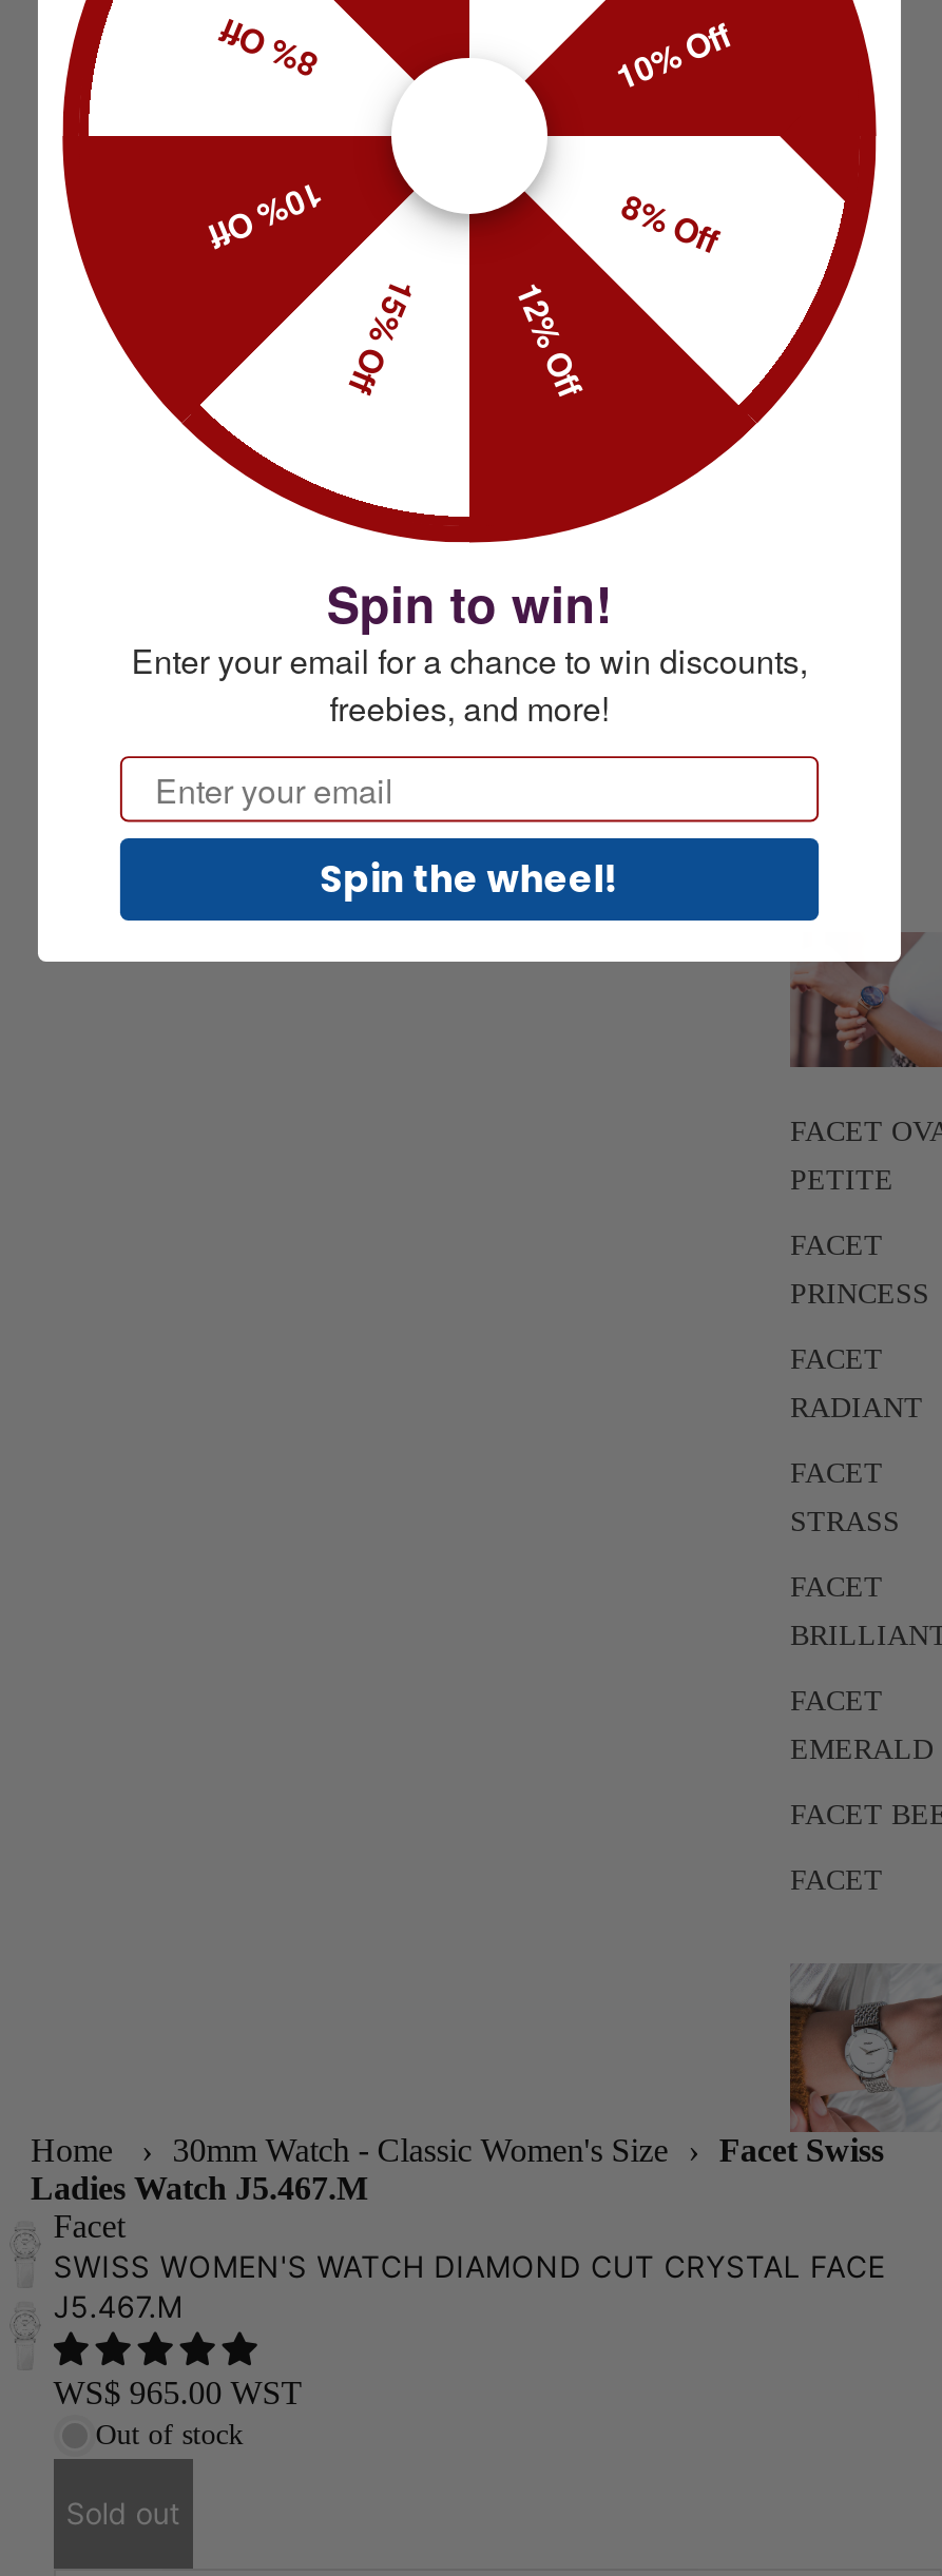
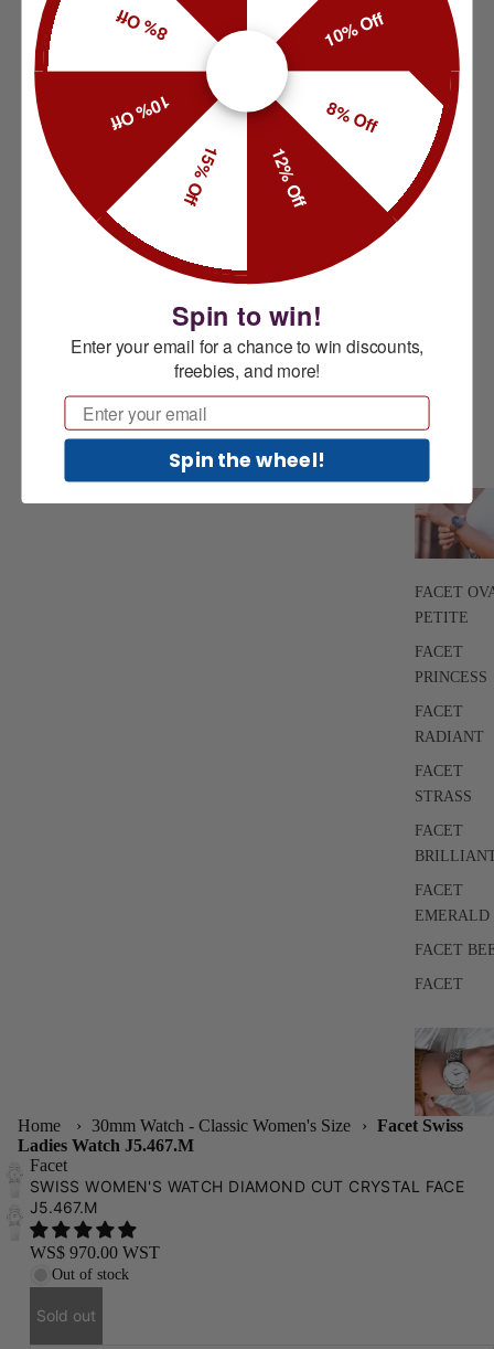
- WS$ 965.00 WST
+ WS$ 970.00 WST
